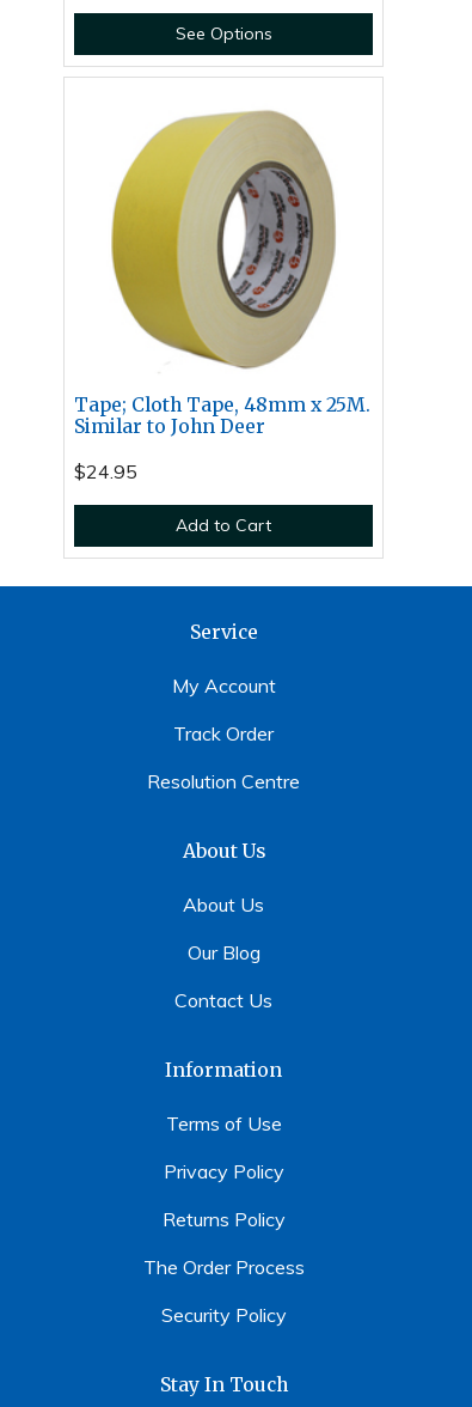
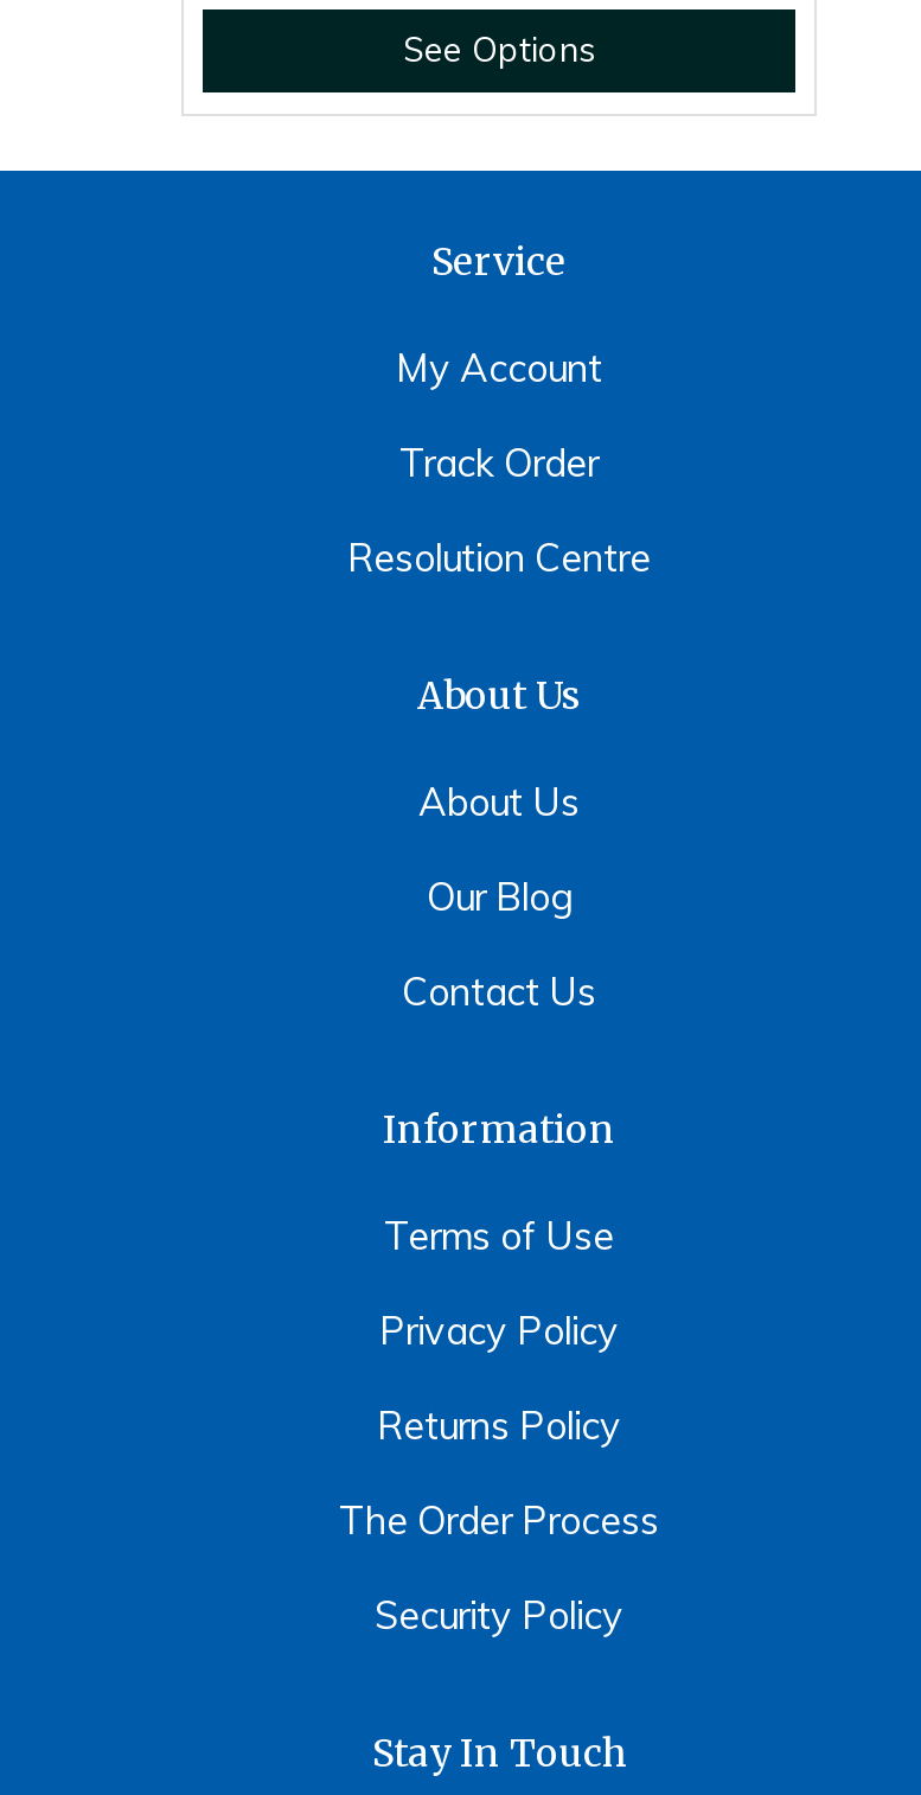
- [image]
- Tape; Cloth Tape, 48mm x 25M.
- Similar to John Deer
- $24.95
- Add to Cart
